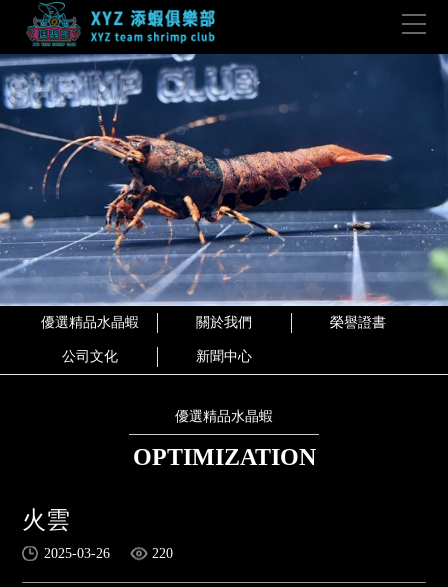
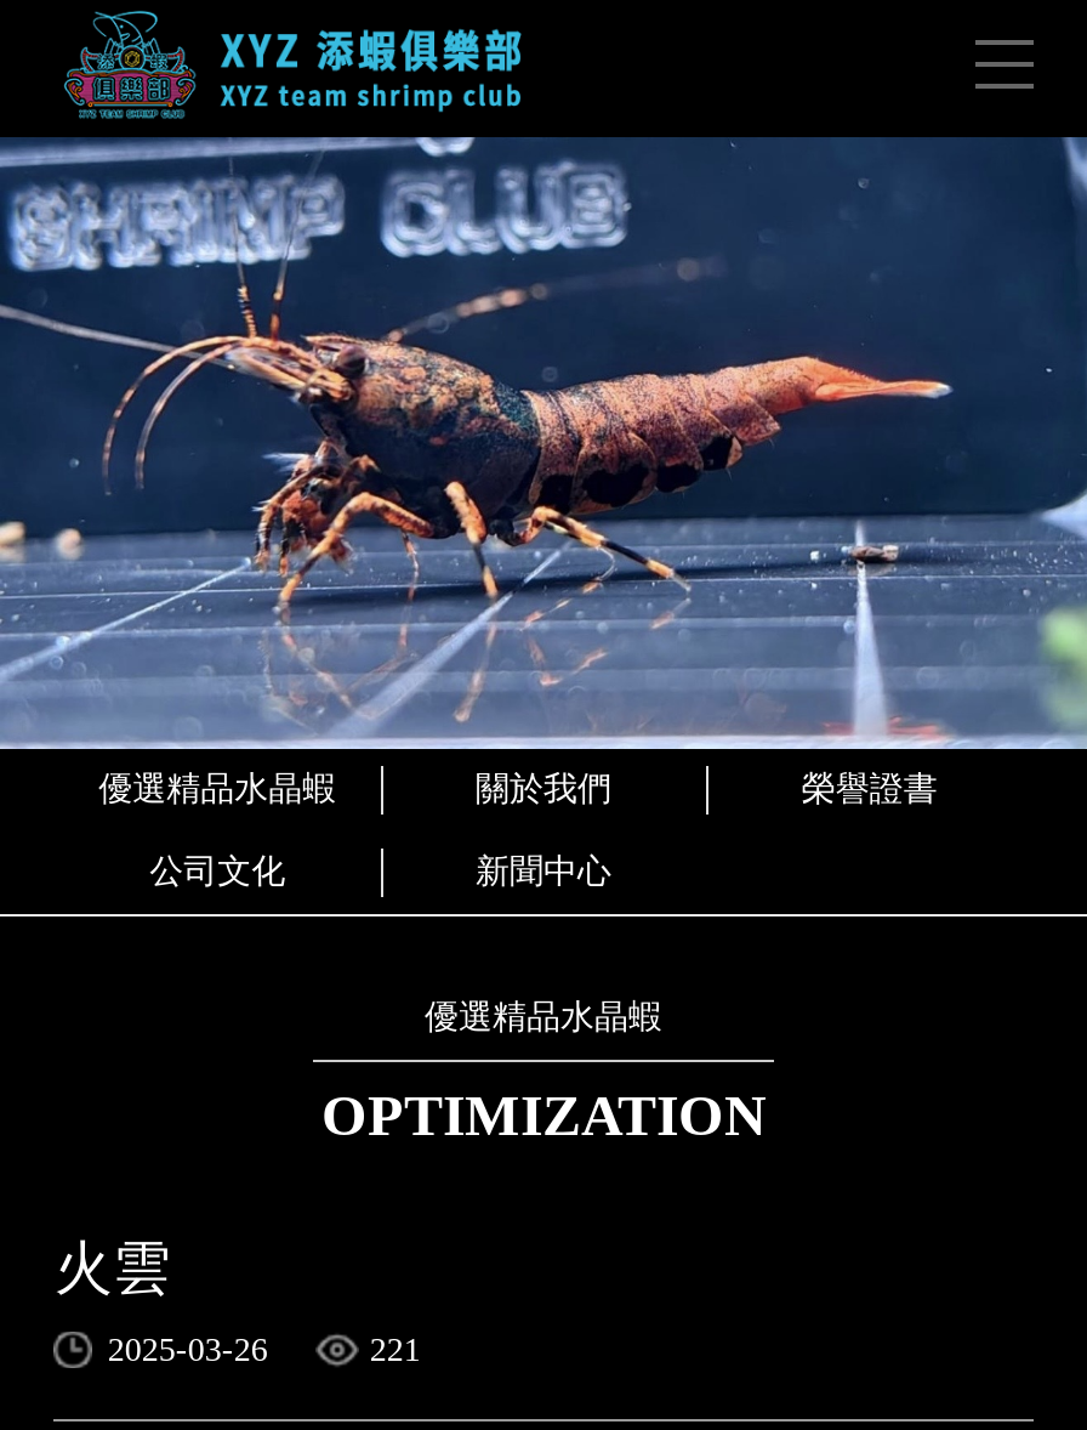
- 220
+ 221
